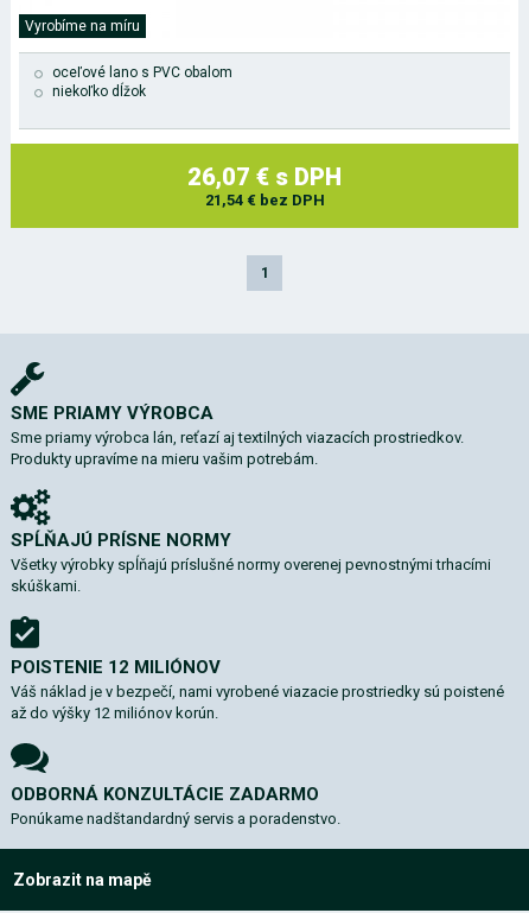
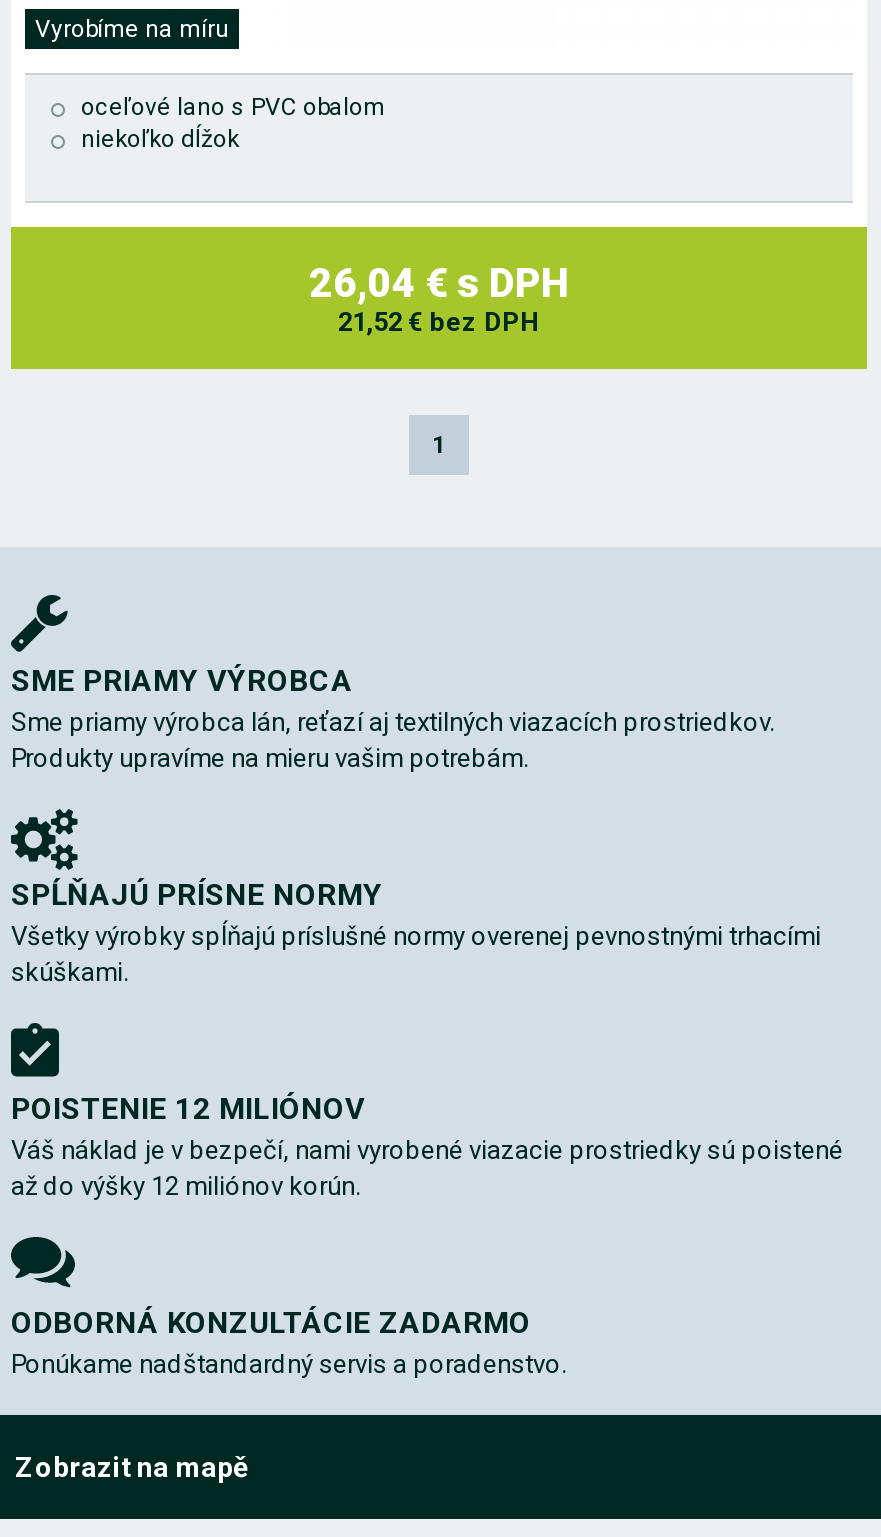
- 26,07 € s DPH
+ 26,04 € s DPH

- 21,54 € bez DPH
+ 21,52 € bez DPH
